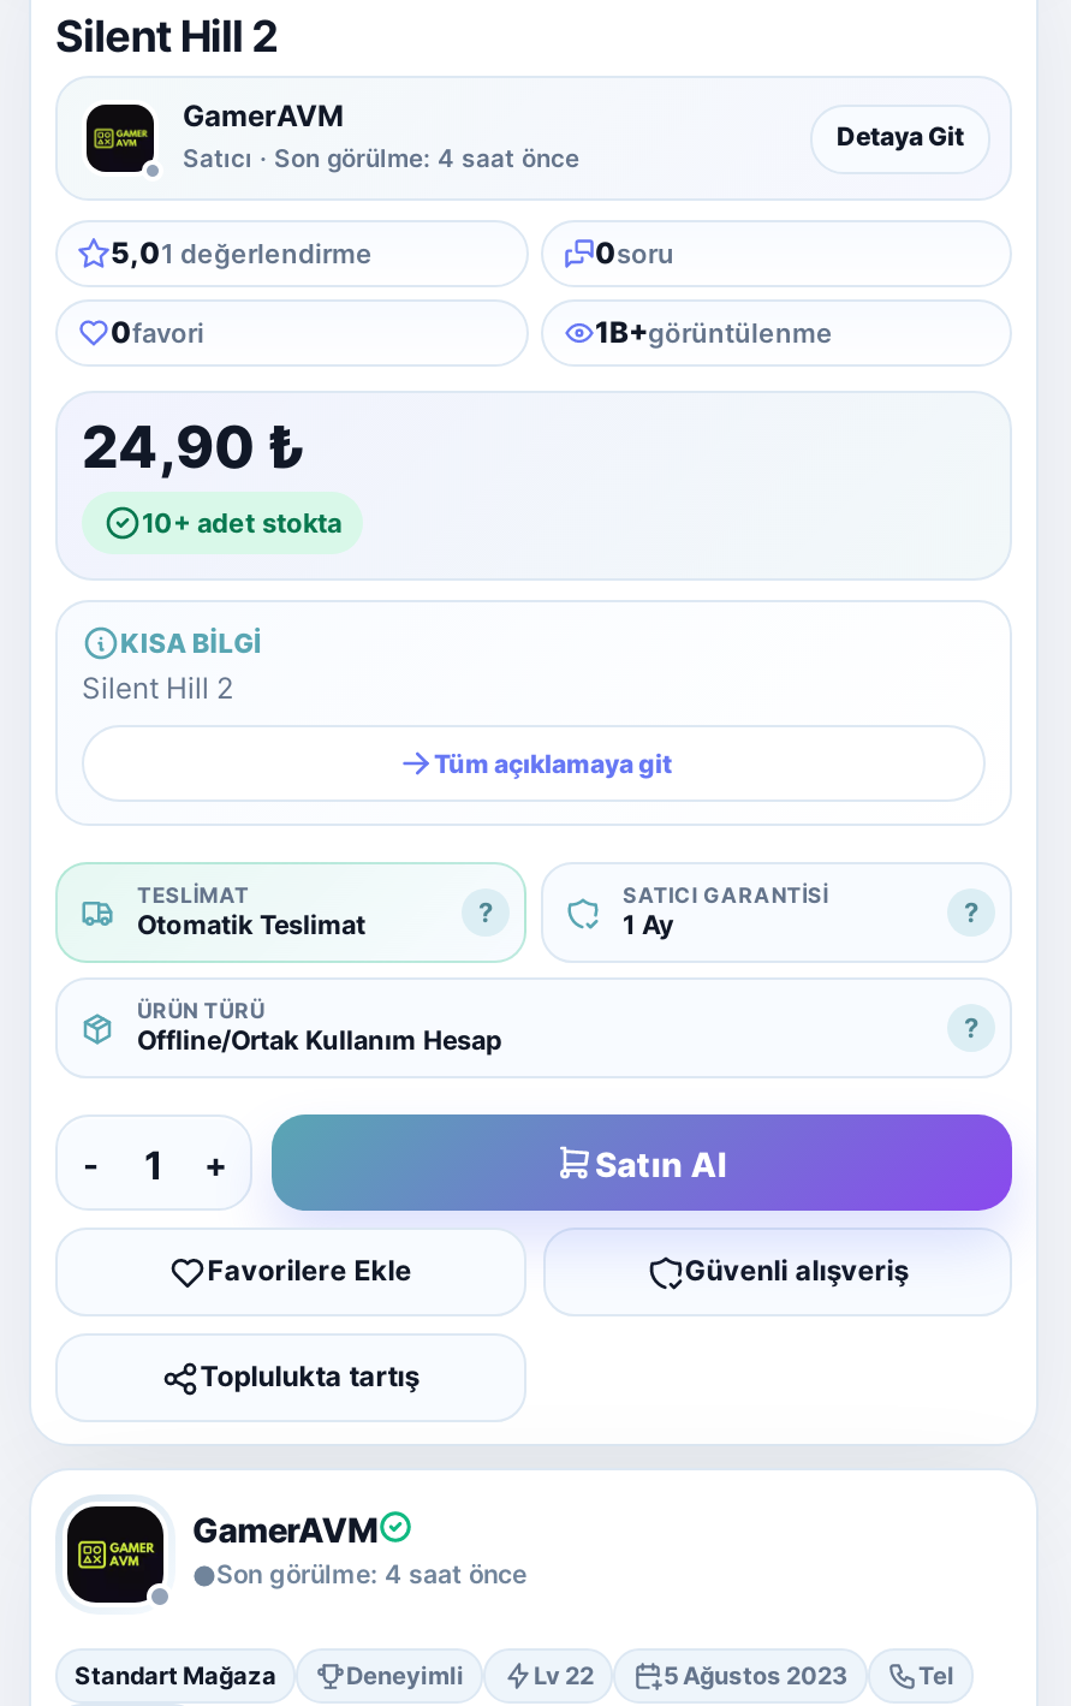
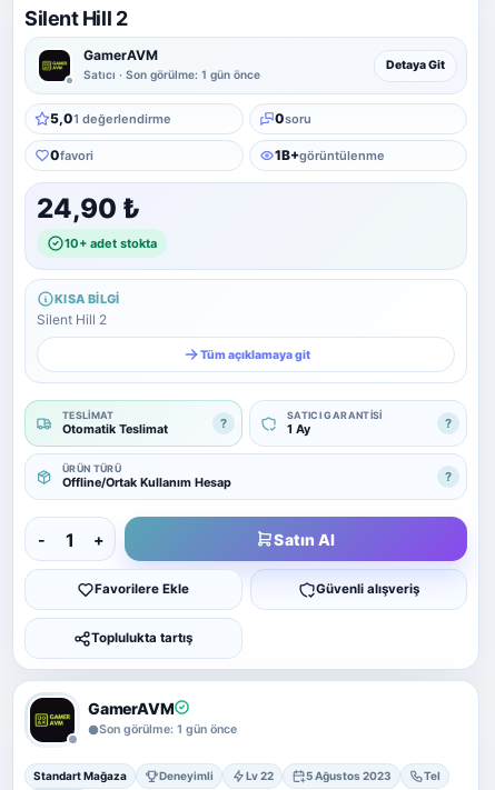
- Satıcı · Son görülme: 4 saat önce
+ Satıcı · Son görülme: 1 gün önce

- Son görülme: 4 saat önce
+ Son görülme: 1 gün önce
